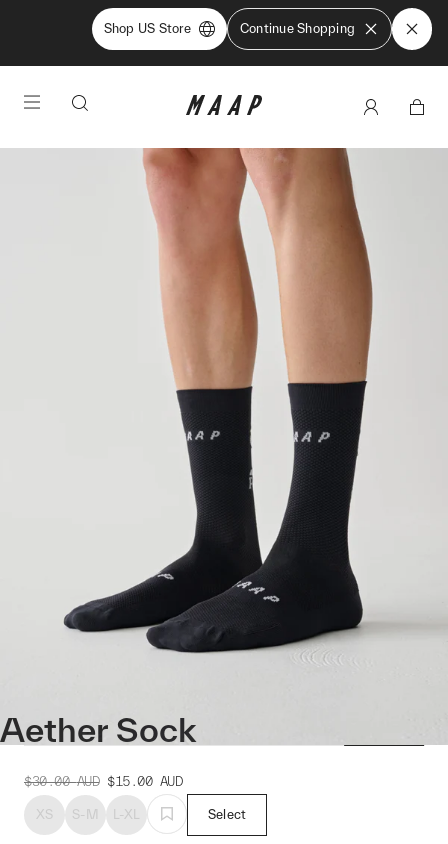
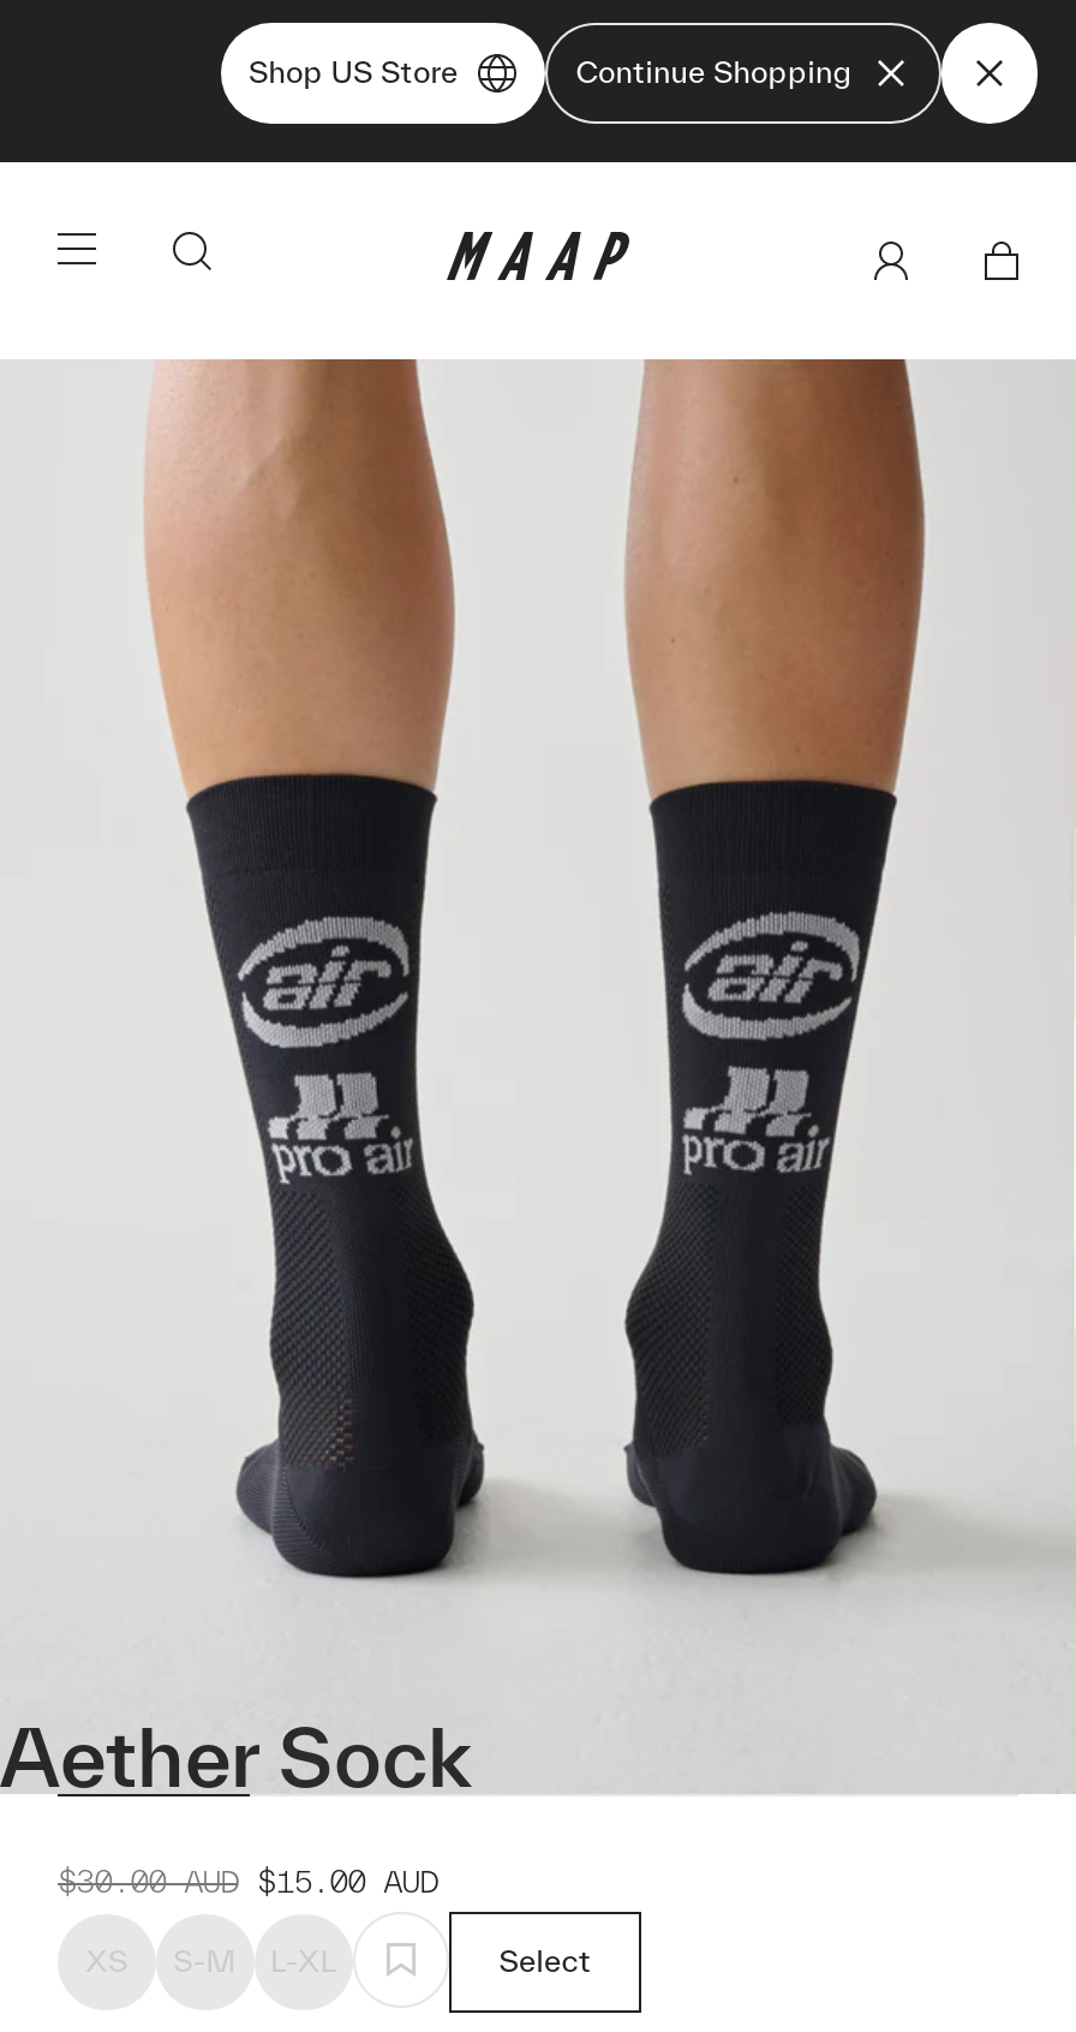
- [image]
+ [image]
